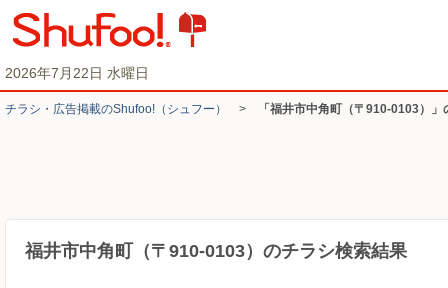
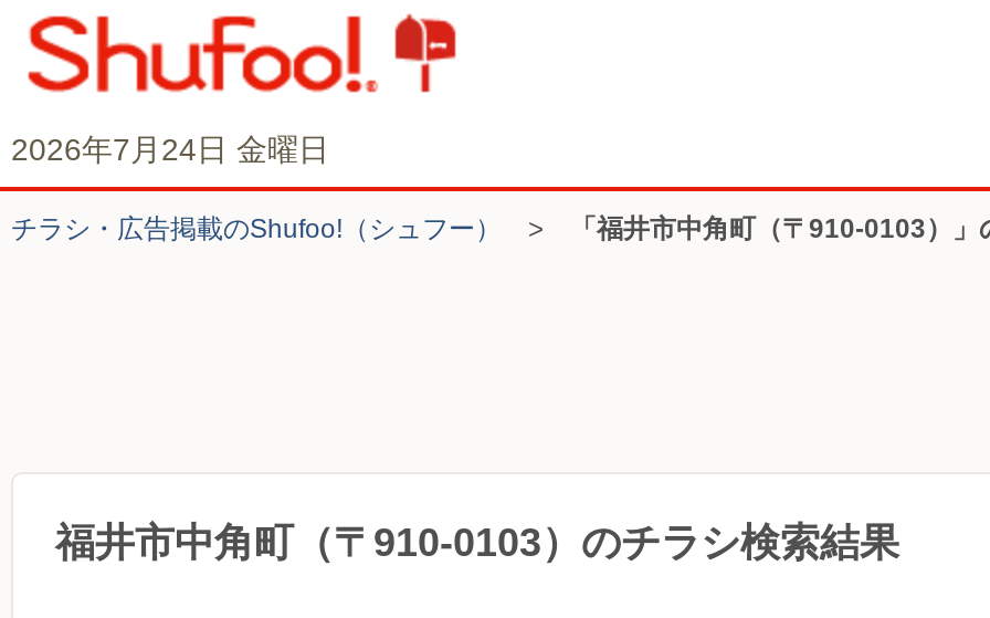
- 2026年7月22日 水曜日
+ 2026年7月24日 金曜日
